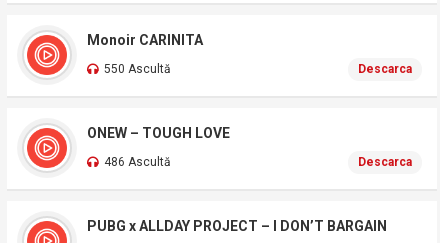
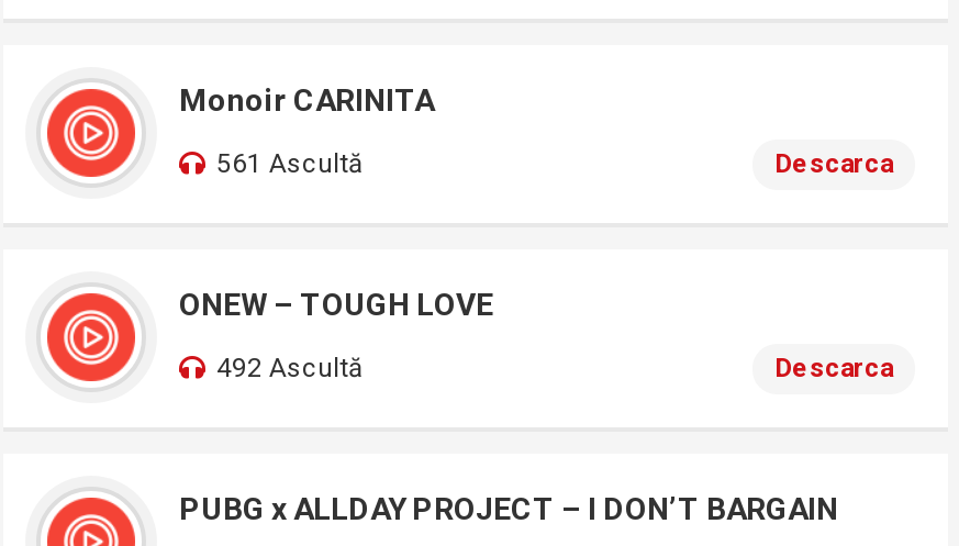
- 550 Ascultă
+ 561 Ascultă

- 486 Ascultă
+ 492 Ascultă
